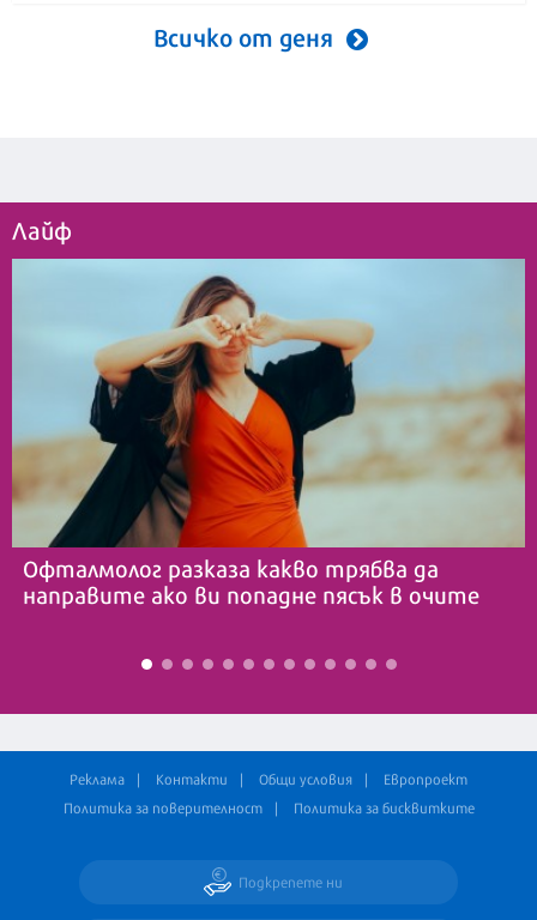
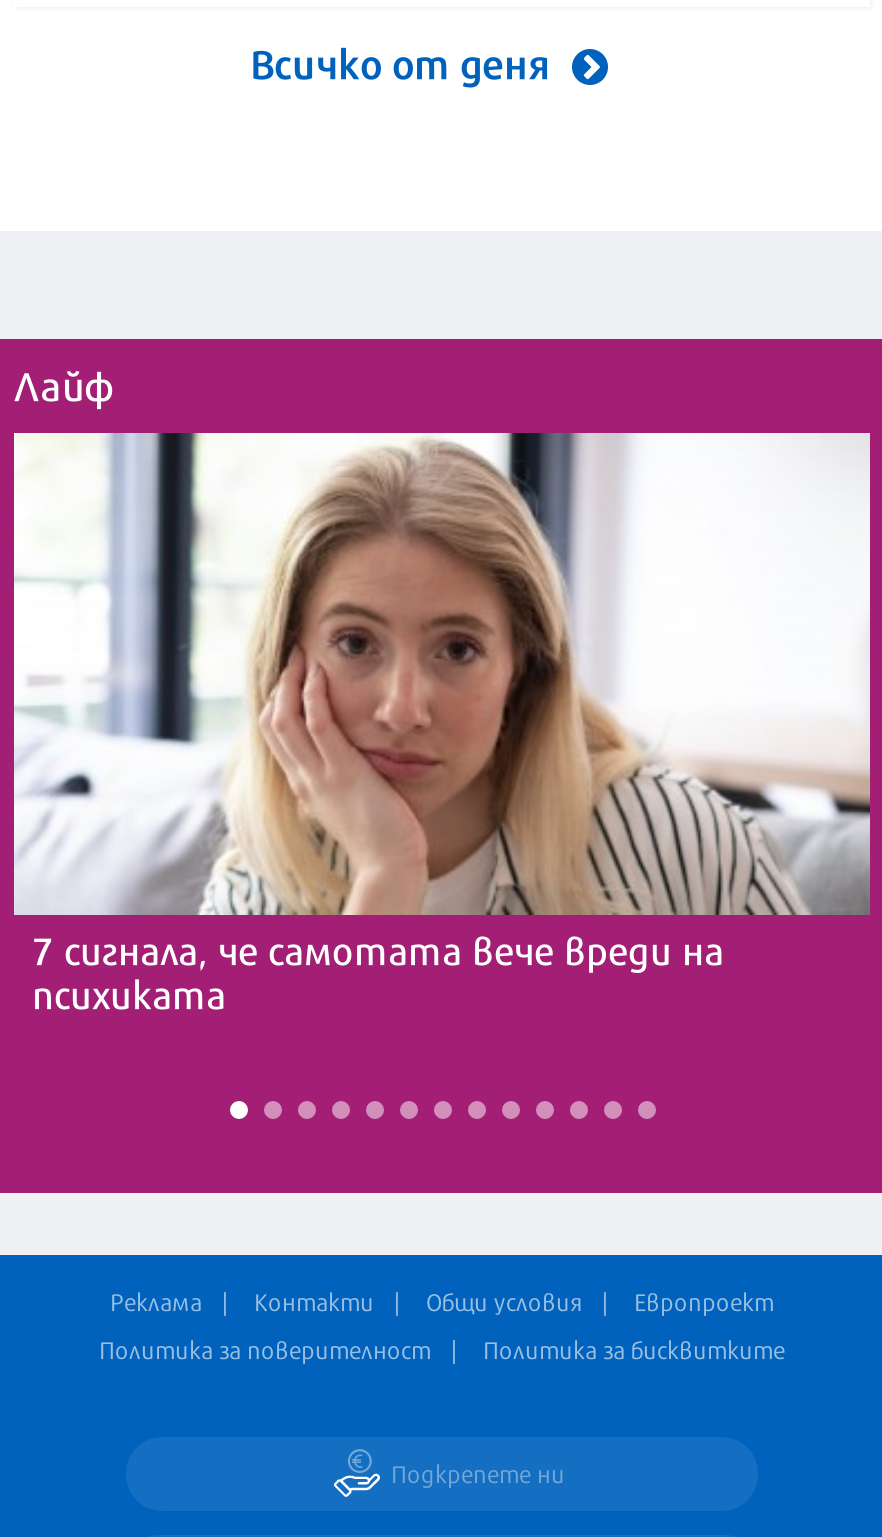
- [image]
- Офталмолог разказа какво трябва да
- направите ако ви попадне пясък в очите
+ [image]
+ 7 сигнала, че самотата вече вреди на
+ психиката
